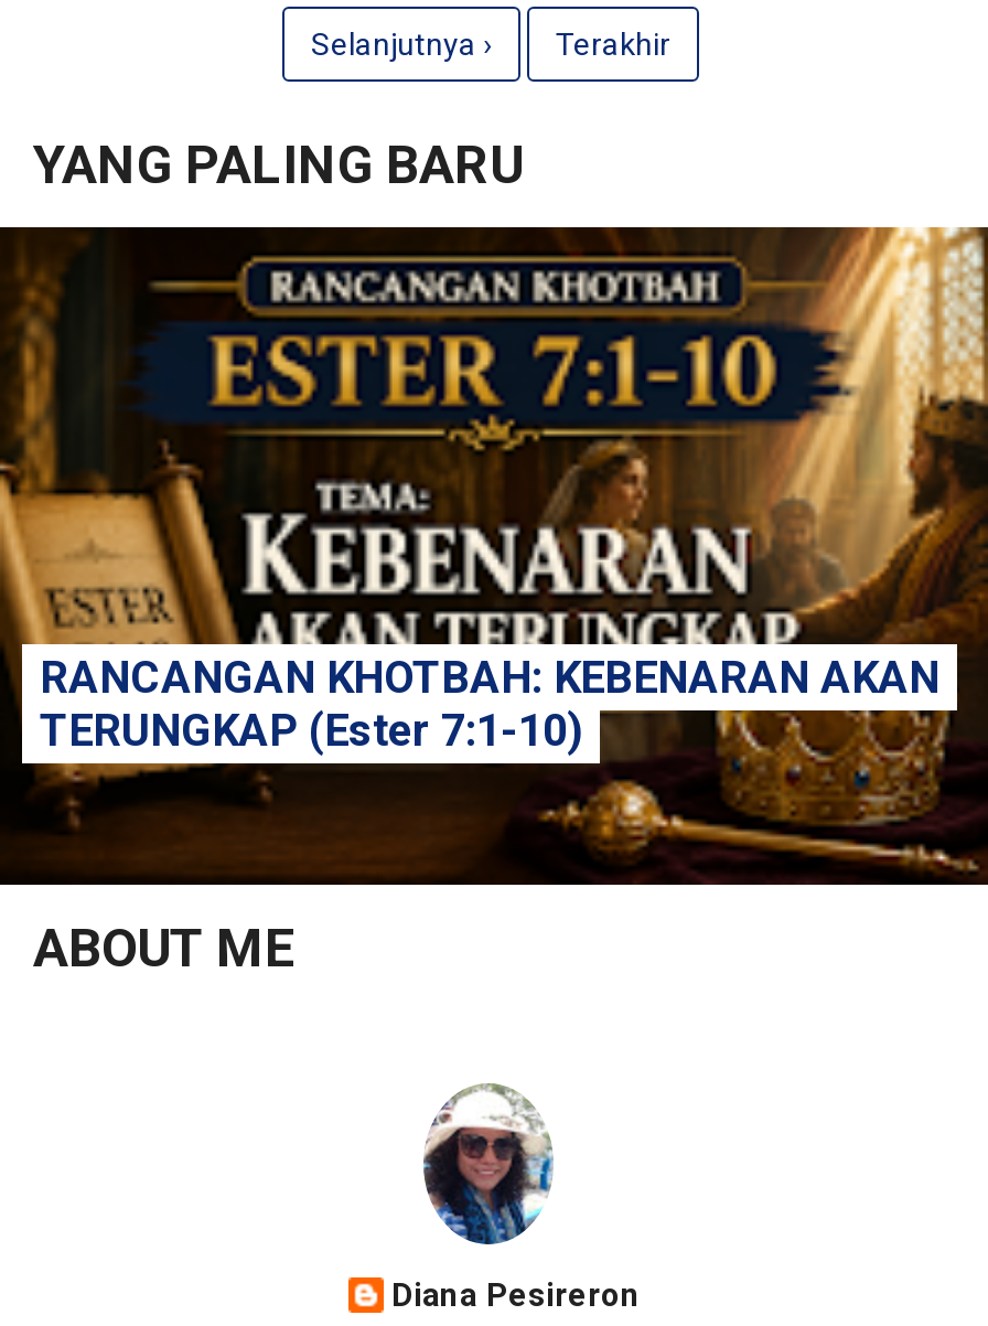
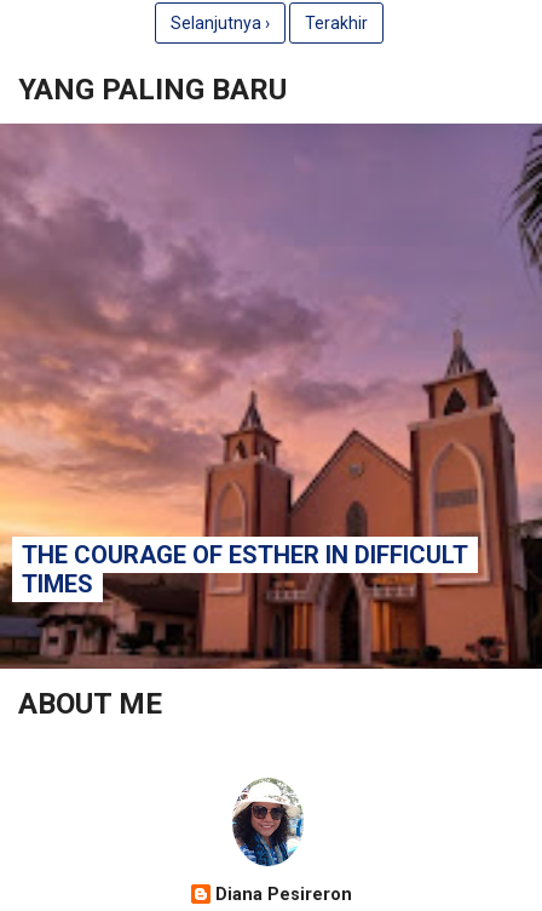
- [image]
- RANCANGAN KHOTBAH: KEBENARAN AKAN
- TERUNGKAP (Ester 7:1-10)
+ [image]
+ THE COURAGE OF ESTHER IN DIFFICULT
+ TIMES
